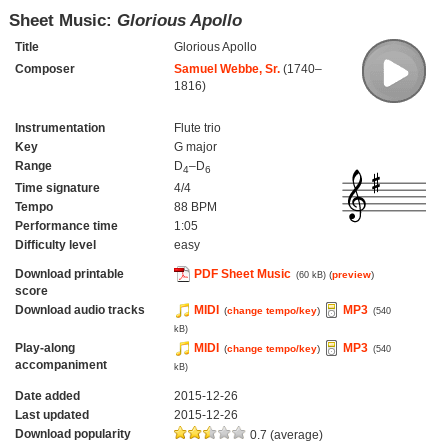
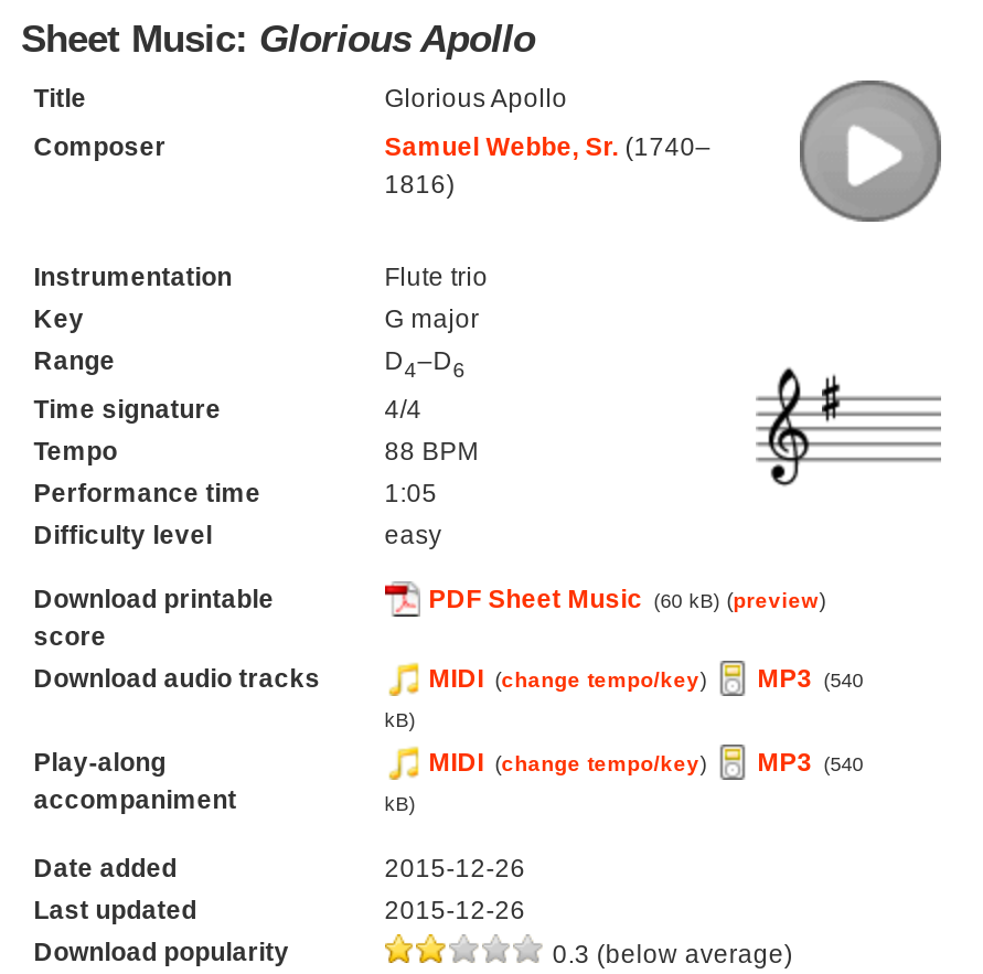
- 0.7 (average)
+ 0.3 (below average)
